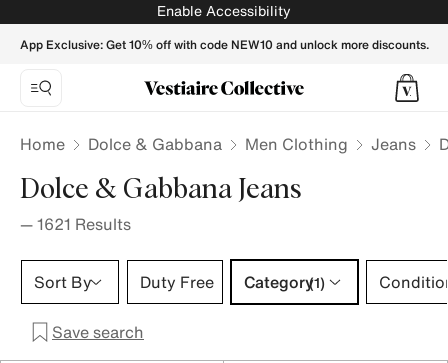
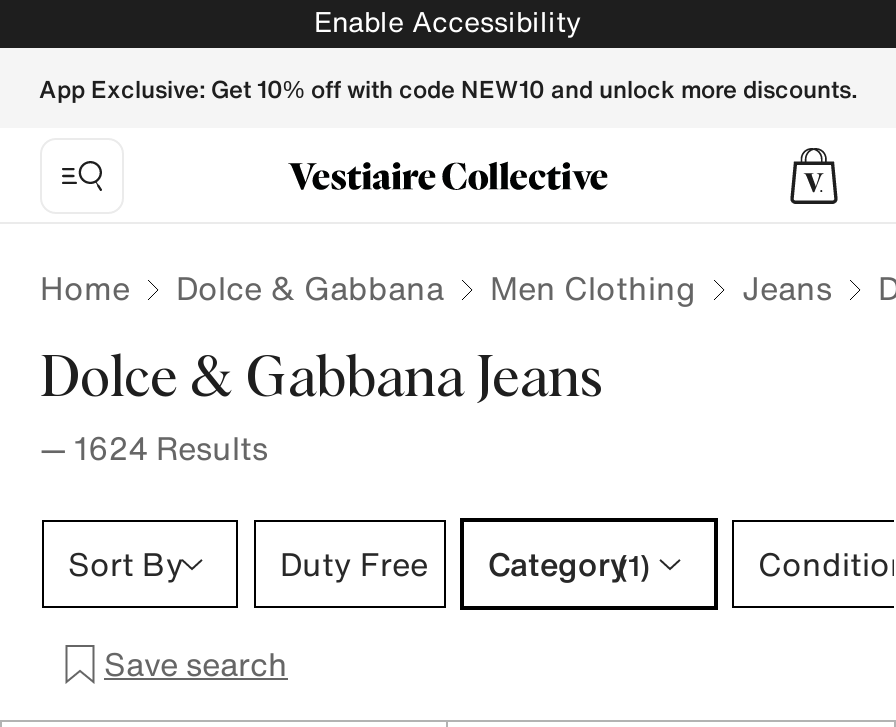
- — 1621 Results
+ — 1624 Results
